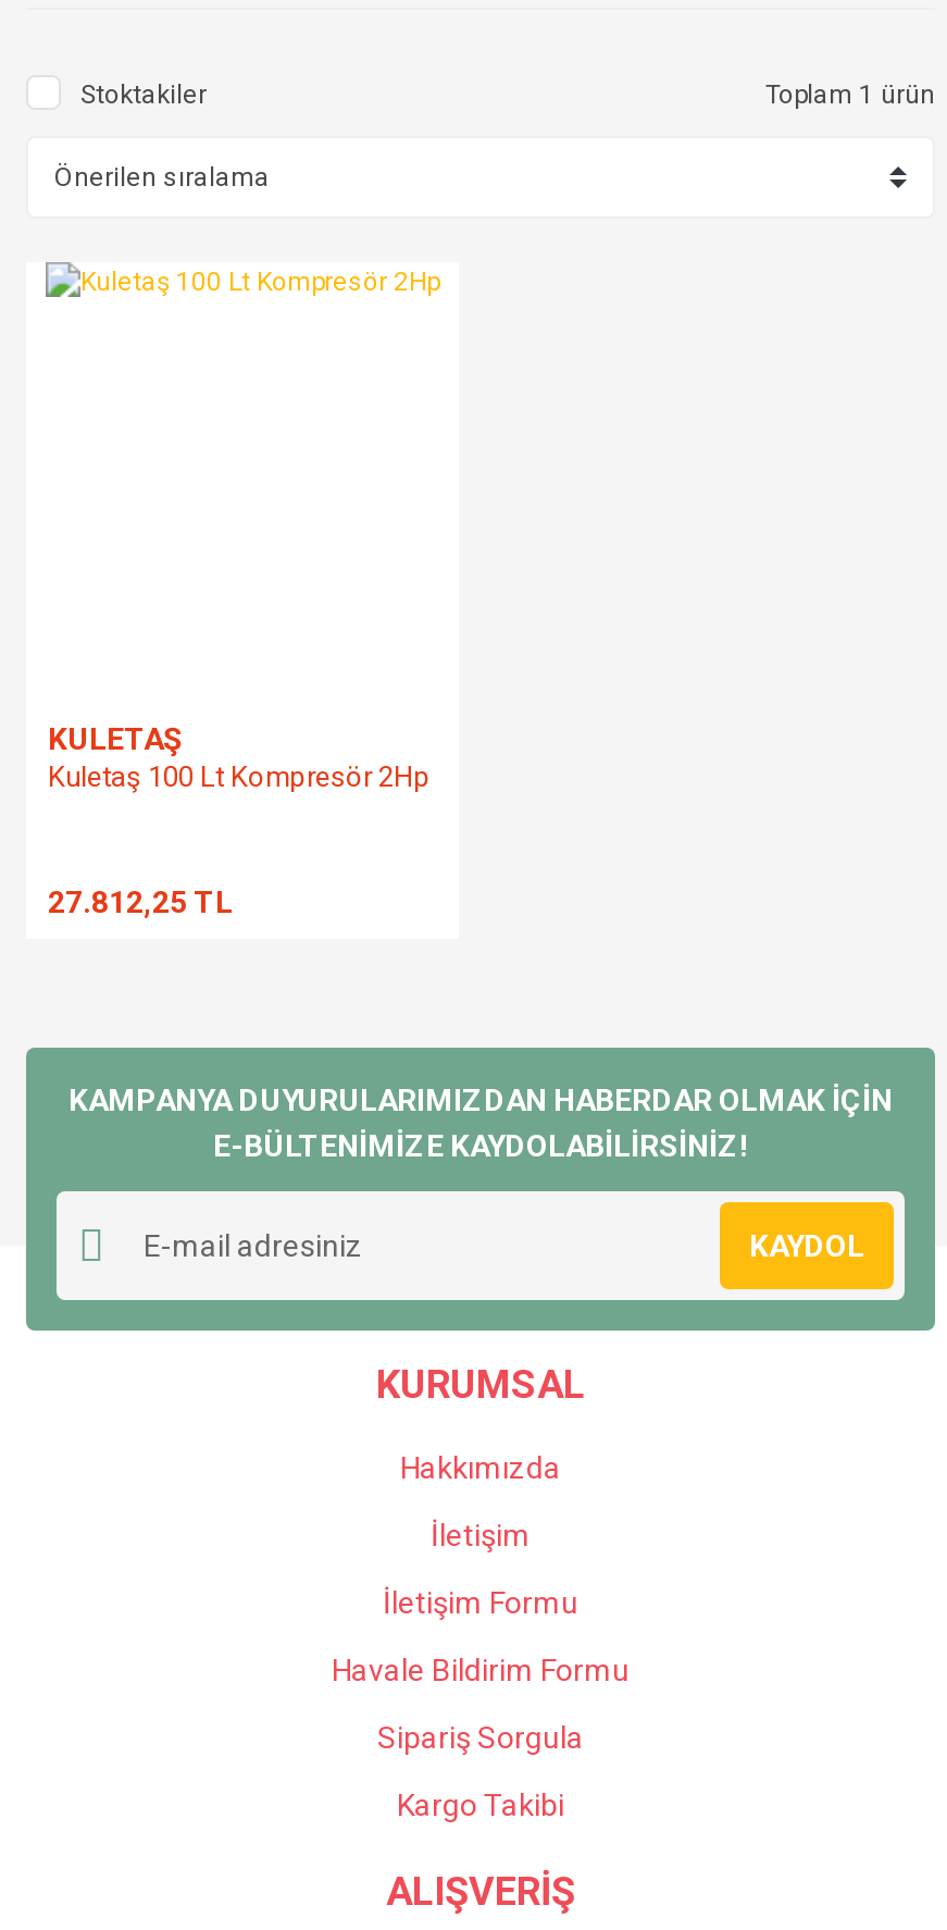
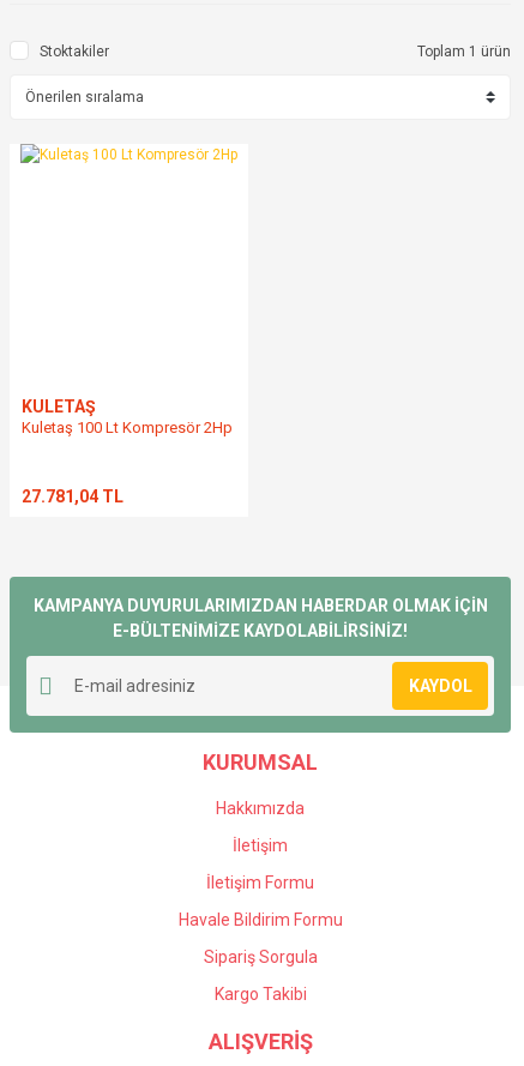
- 27.812,25 TL
+ 27.781,04 TL
